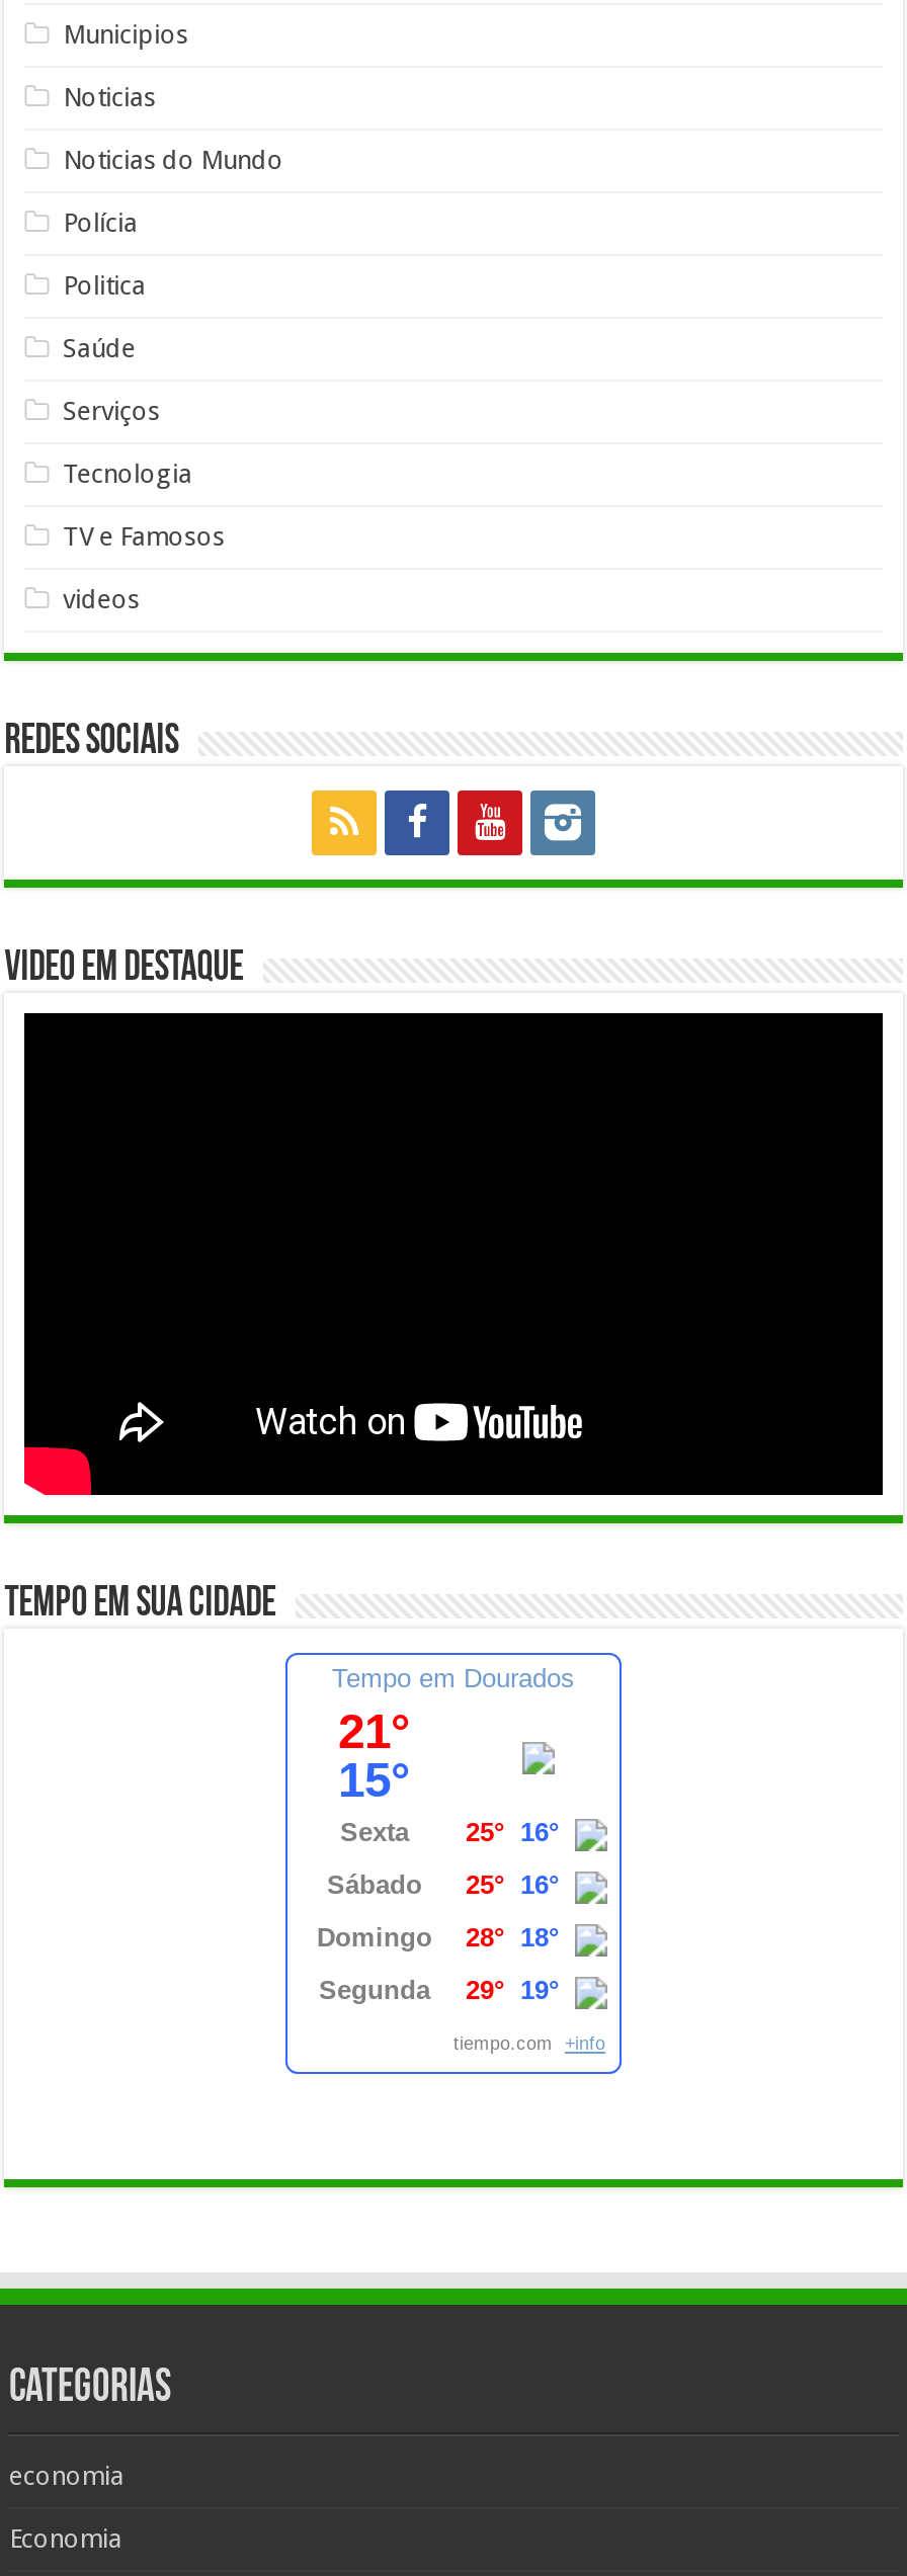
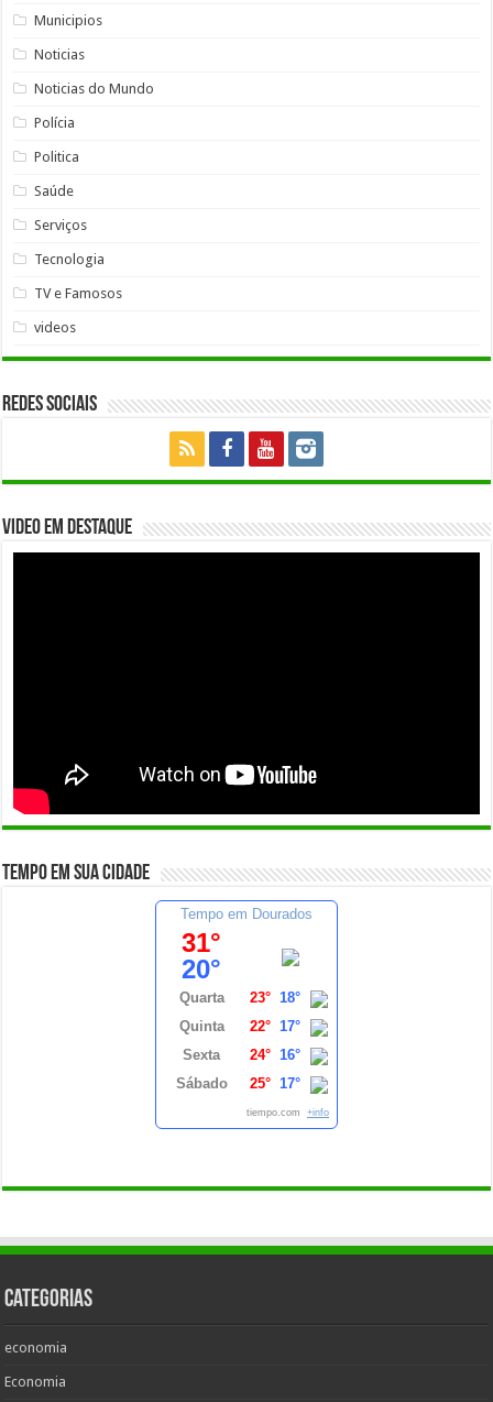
- 21°
- 15°
+ 31°
+ 20°
+ Quarta
+ 23° 18°
+ Quinta
+ 22° 17°

moved down: Sexta | Sábado

- Sexta 25° 16°
+ Sexta 24° 16°

- 25° 16°
- Domingo
- 28° 18°
- Segunda
- 29° 19°
+ 25° 17°
